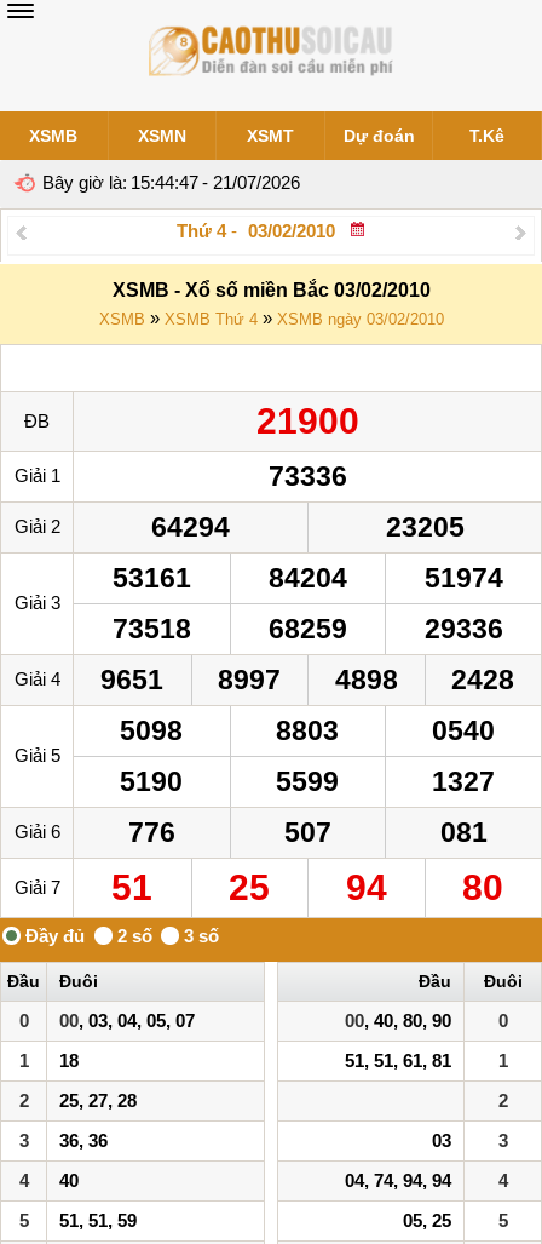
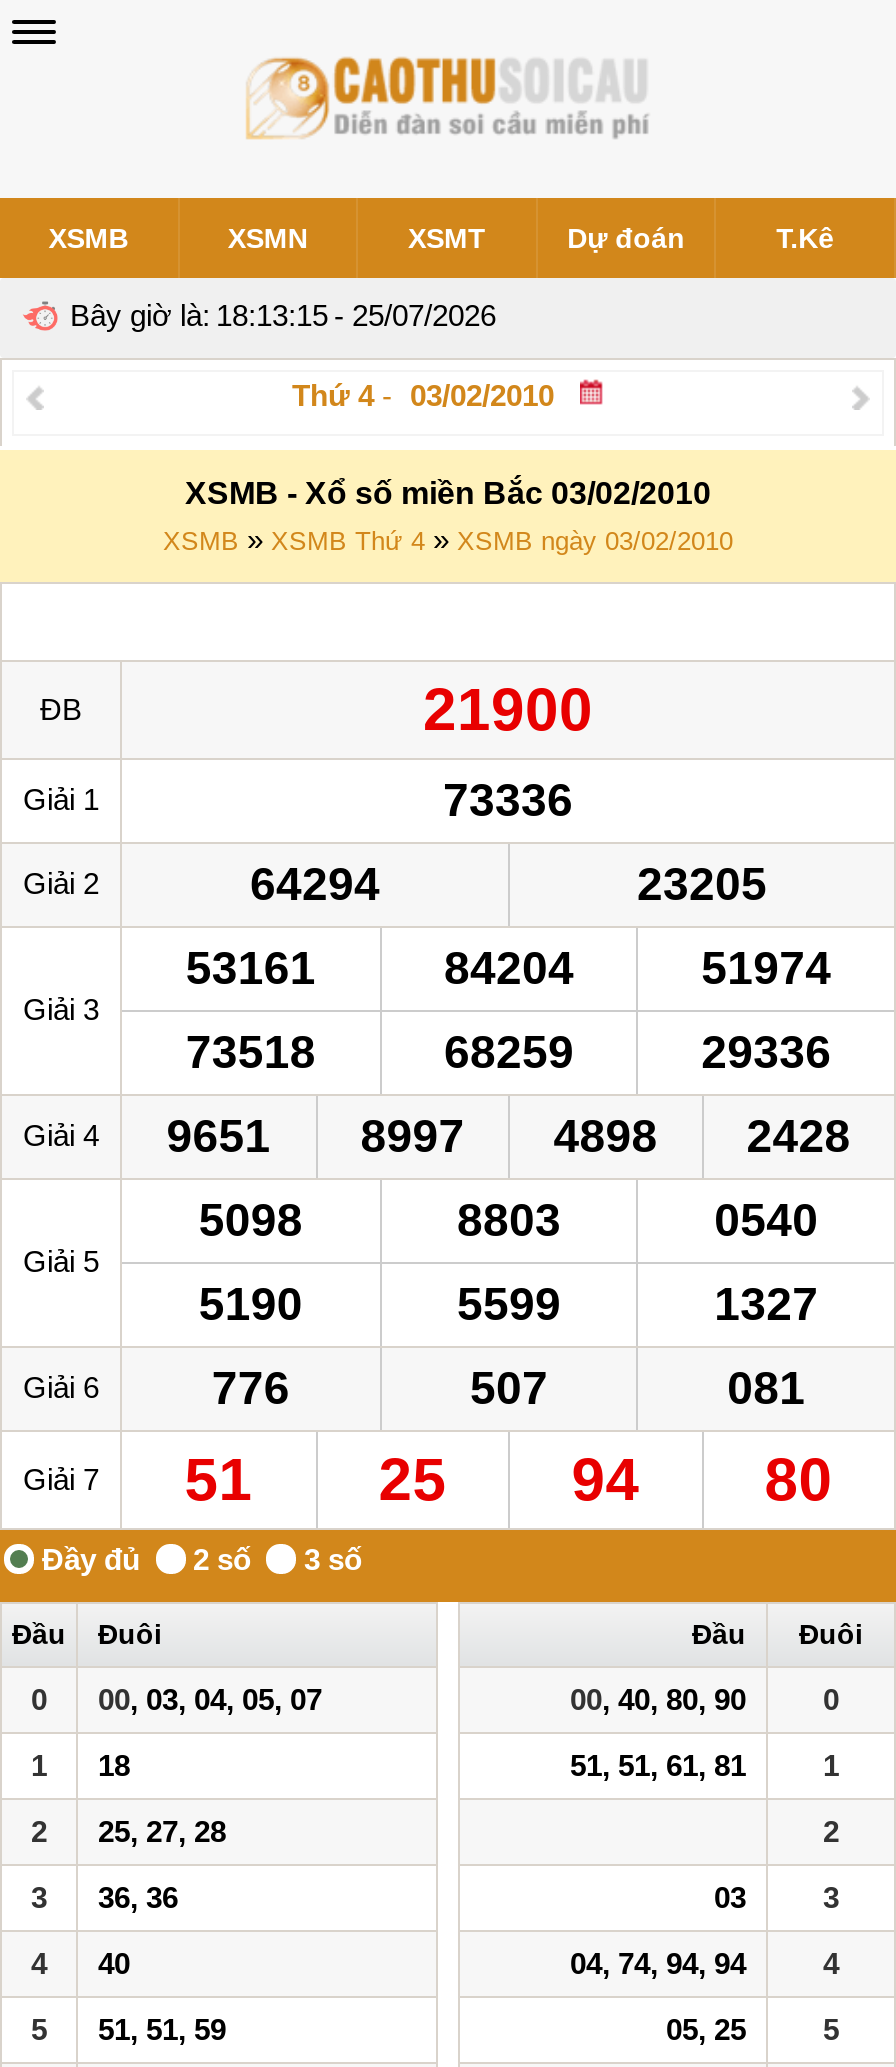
- Bây giờ là: 15:44:47 - 21/07/2026
+ Bây giờ là: 18:13:15 - 25/07/2026
